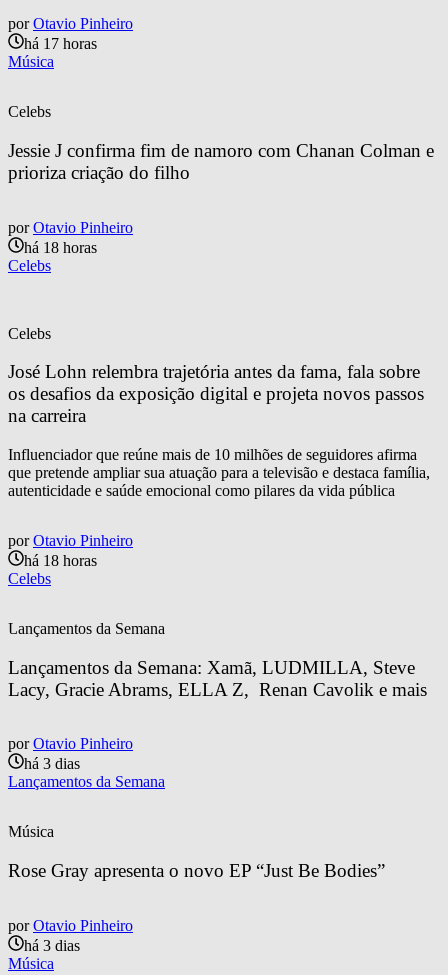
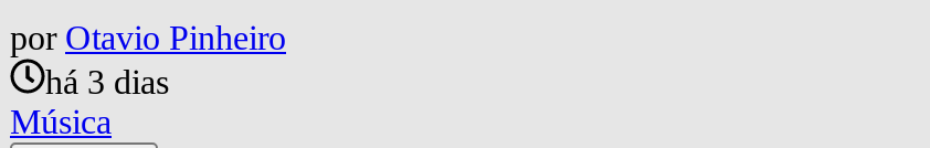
- há 17 horas
- Música
- Celebs
- Jessie J confirma fim de namoro com Chanan Colman e
- prioriza criação do filho
- por Otavio Pinheiro
- há 18 horas
- Celebs

- Celebs
- José Lohn relembra trajetória antes da fama, fala sobre
- os desafios da exposição digital e projeta novos passos
- na carreira
- Influenciador que reúne mais de 10 milhões de seguidores afirma
- que pretende ampliar sua atuação para a televisão e destaca família,
- autenticidade e saúde emocional como pilares da vida pública
- por Otavio Pinheiro
- há 18 horas
- Celebs
- Lançamentos da Semana
- Lançamentos da Semana: Xamã, LUDMILLA, Steve
- Lacy, Gracie Abrams, ELLA Z, Renan Cavolik e mais
- por Otavio Pinheiro
- há 3 dias
- Lançamentos da Semana
- Música
- Rose Gray apresenta o novo EP “Just Be Bodies”
- por Otavio Pinheiro
